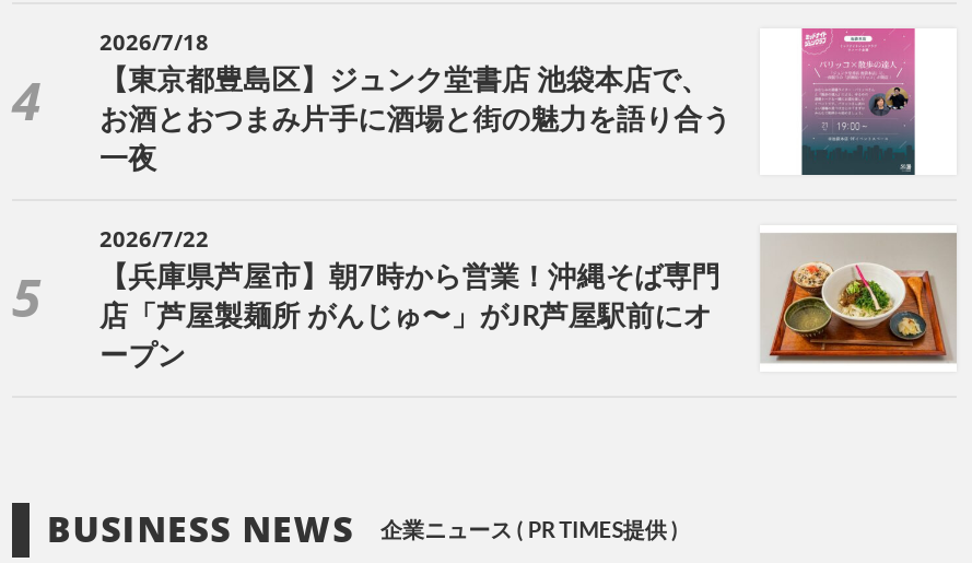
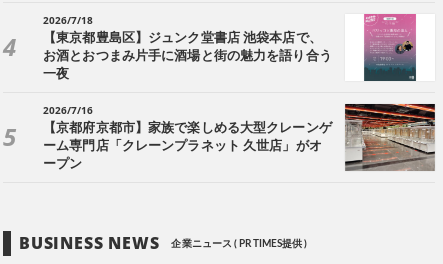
- 2026/7/22
+ 2026/7/16

- [image]
- 【兵庫県芦屋市】朝7時から営業！沖縄そば専門
+ [image]
+ 【京都府京都市】家族で楽しめる大型クレーンゲ

- 店「芦屋製麺所 がんじゅ〜」がJR芦屋駅前にオ
+ ーム専門店「クレーンプラネット 久世店」がオ
